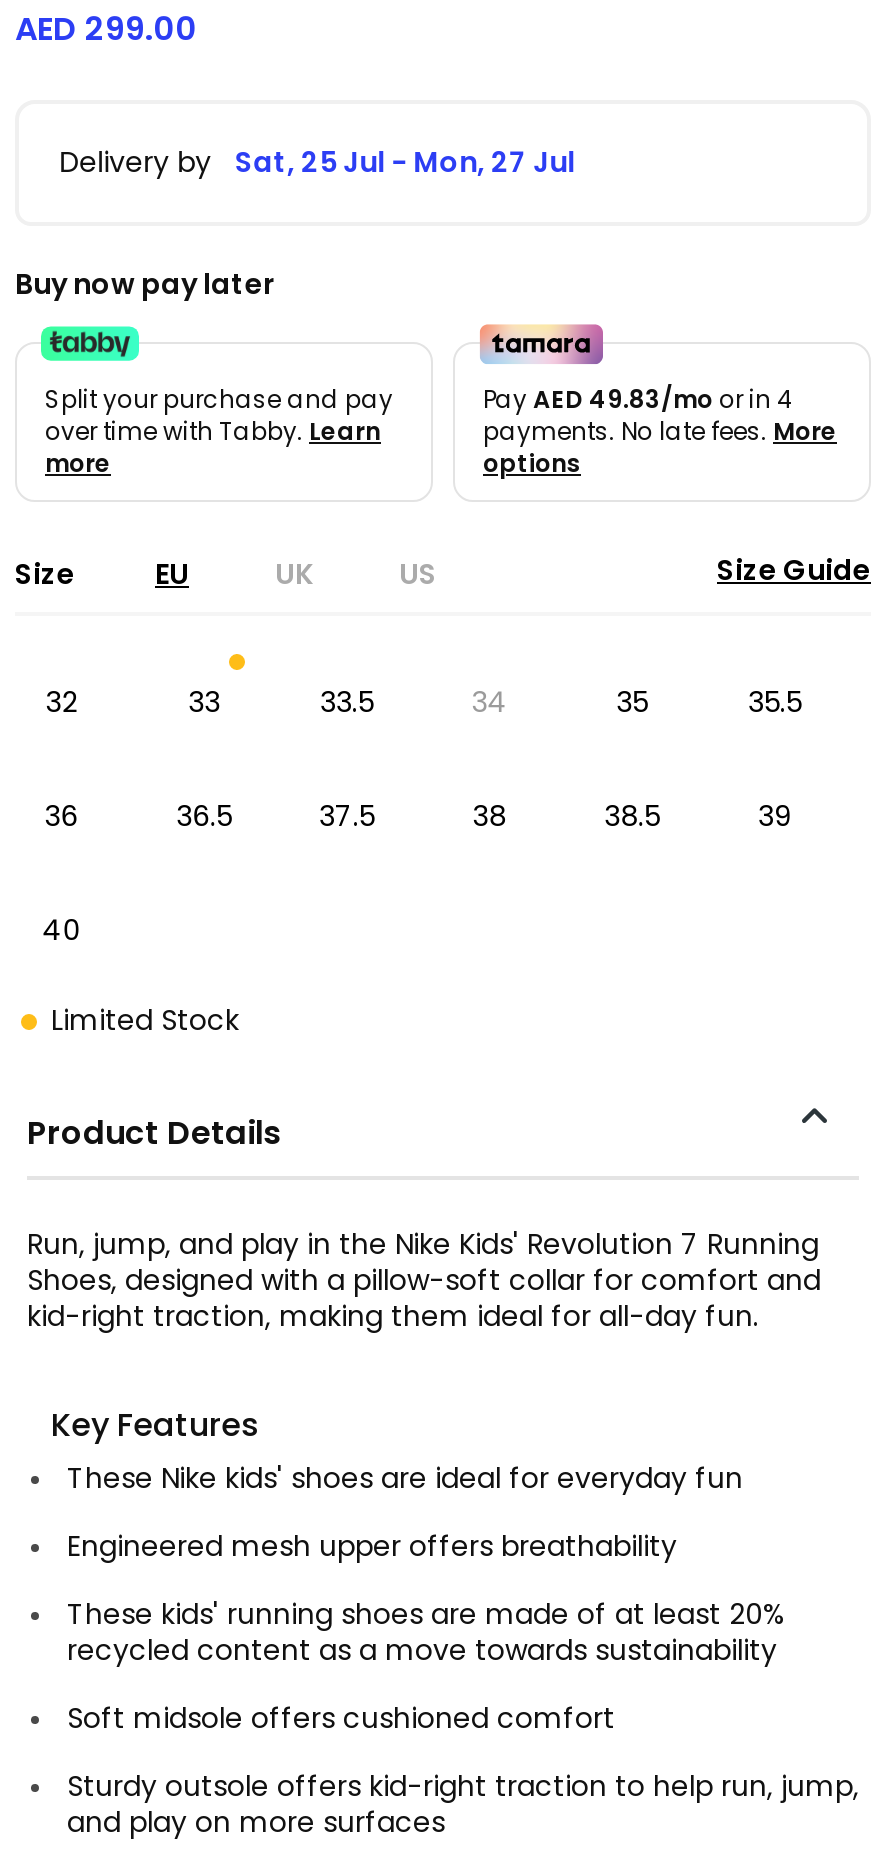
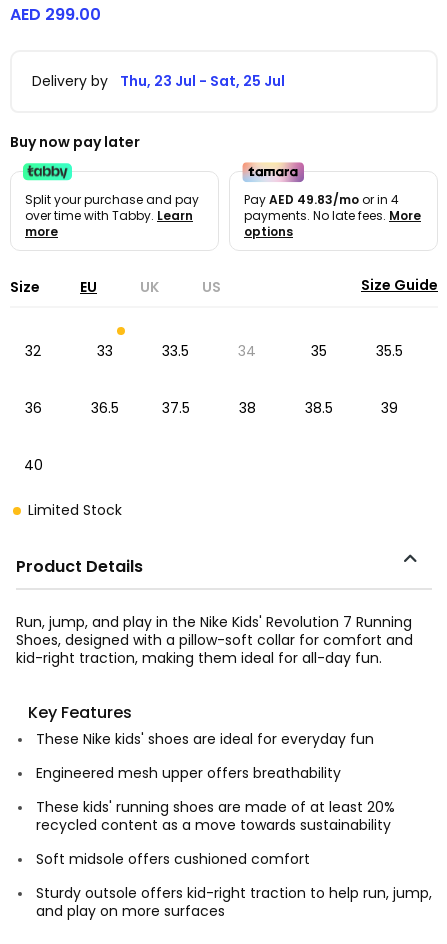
- Delivery by Sat, 25 Jul - Mon, 27 Jul
+ Delivery by Thu, 23 Jul - Sat, 25 Jul
